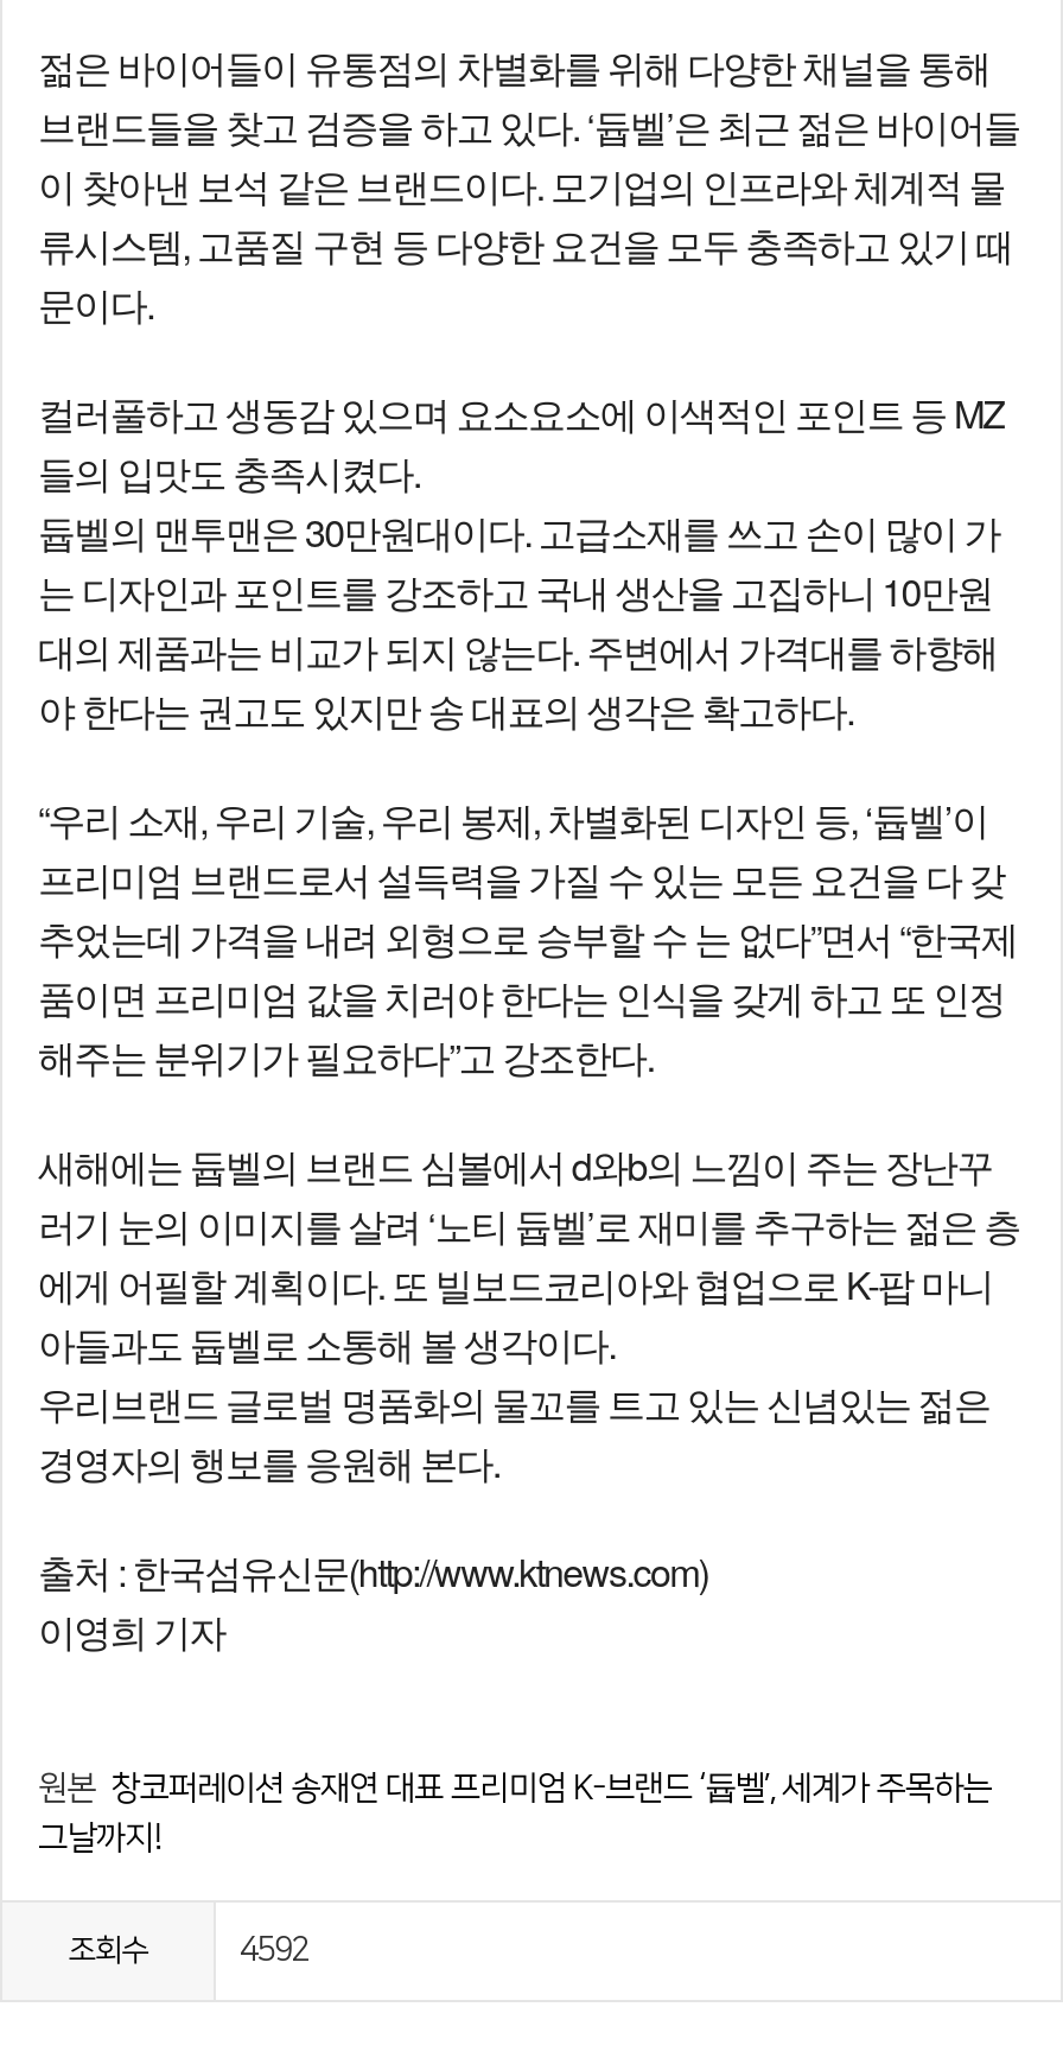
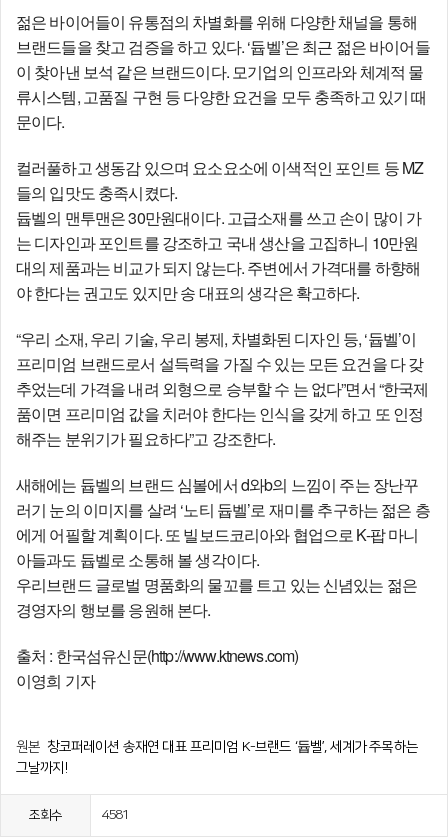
- 4592
+ 4581
